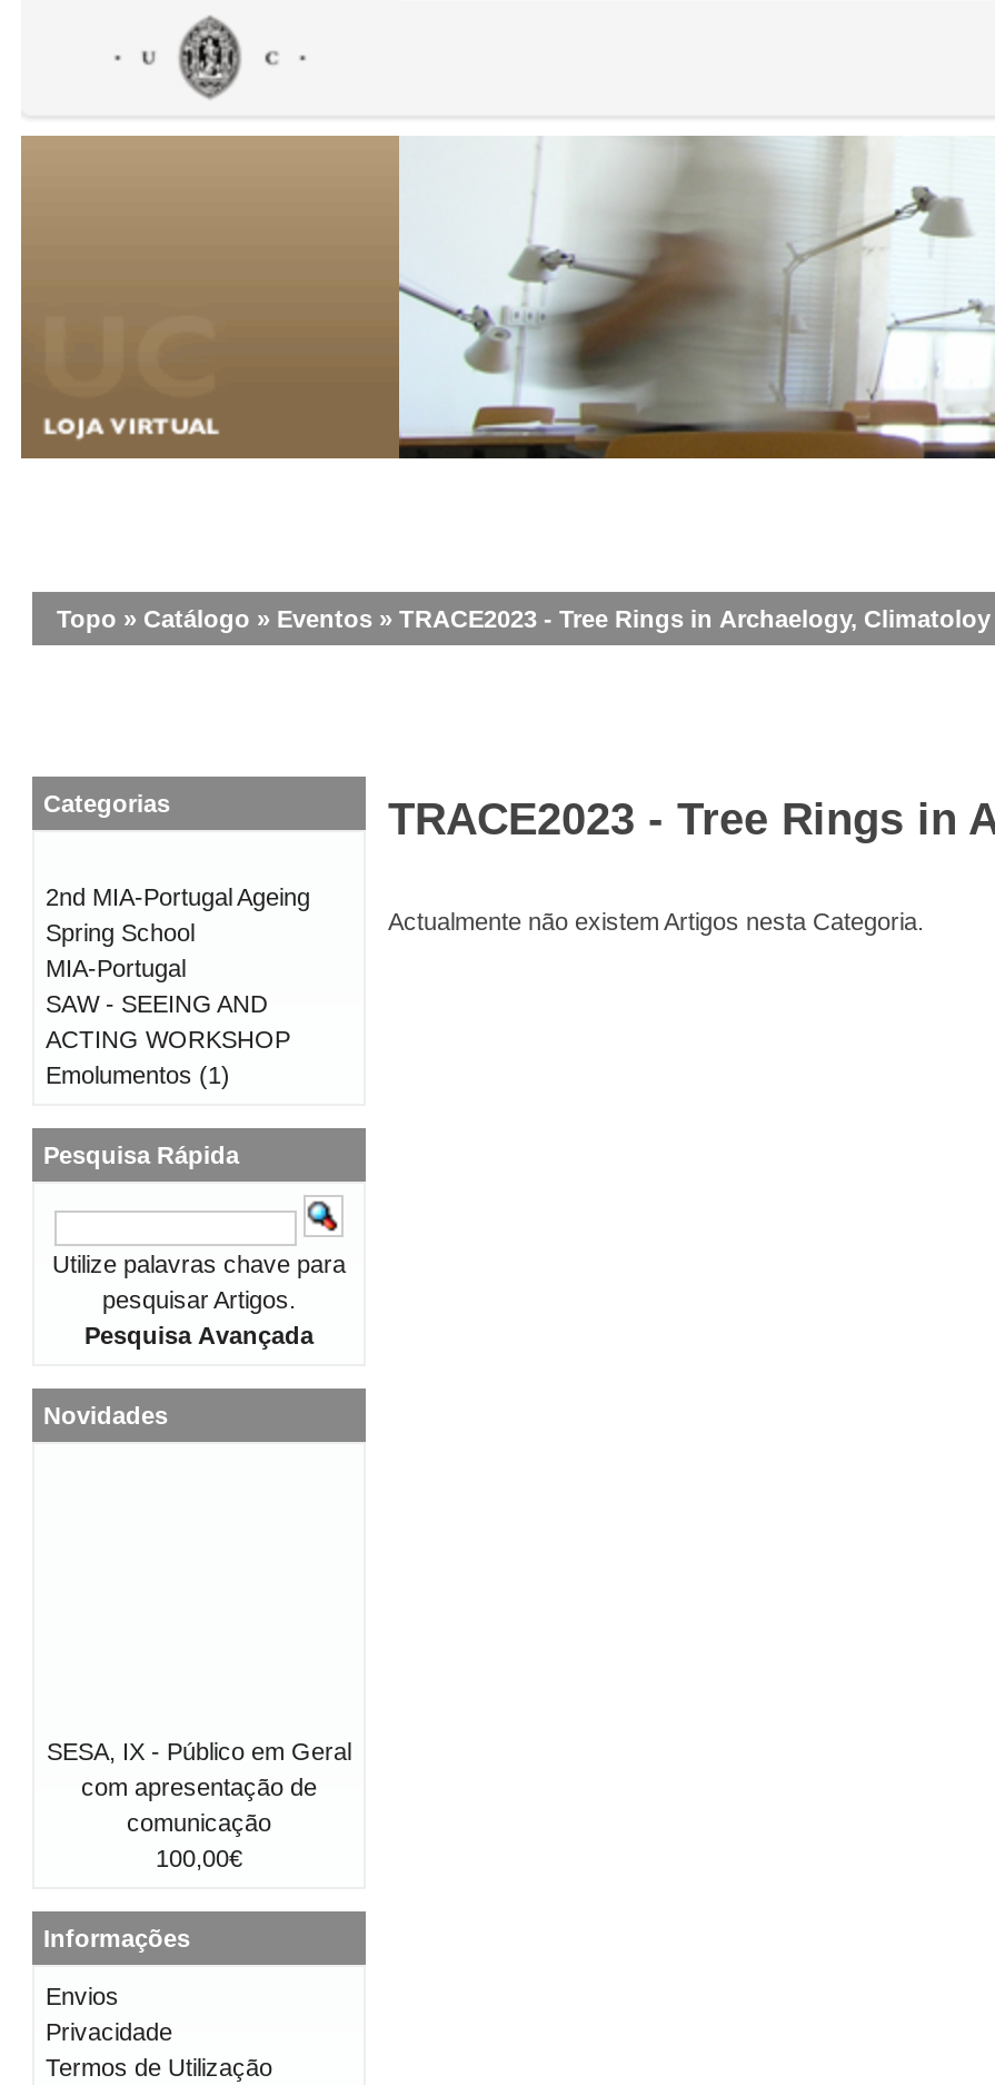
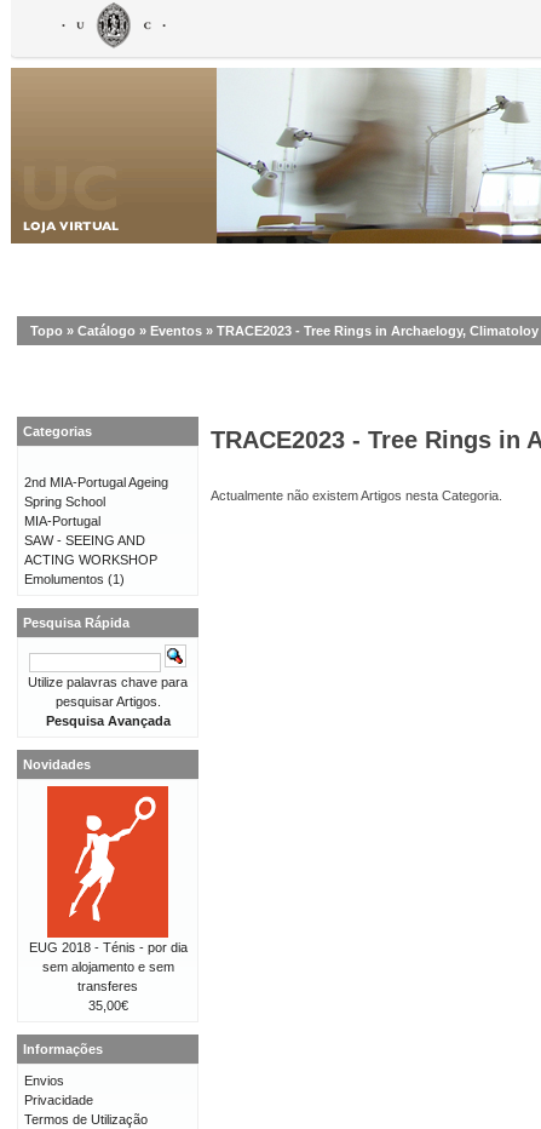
+ [image]

- SESA, IX - Público em Geral
- com apresentação de
- comunicação
- 100,00€
+ EUG 2018 - Ténis - por dia
+ sem alojamento e sem
+ transferes
+ 35,00€
